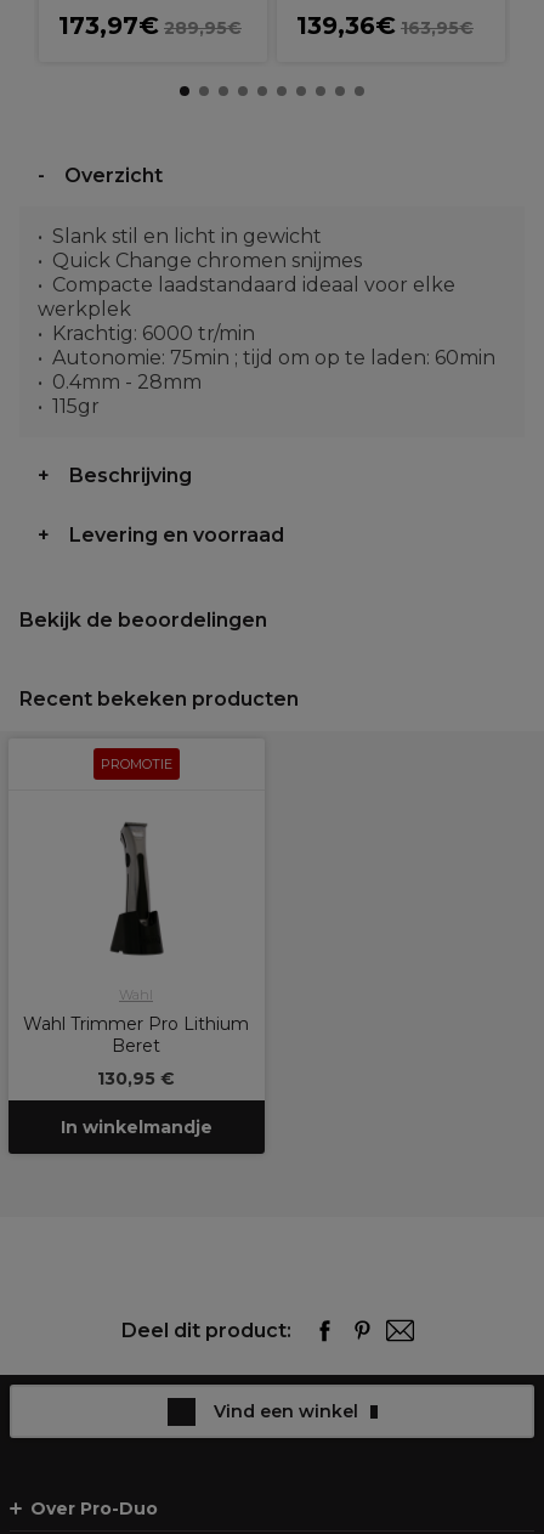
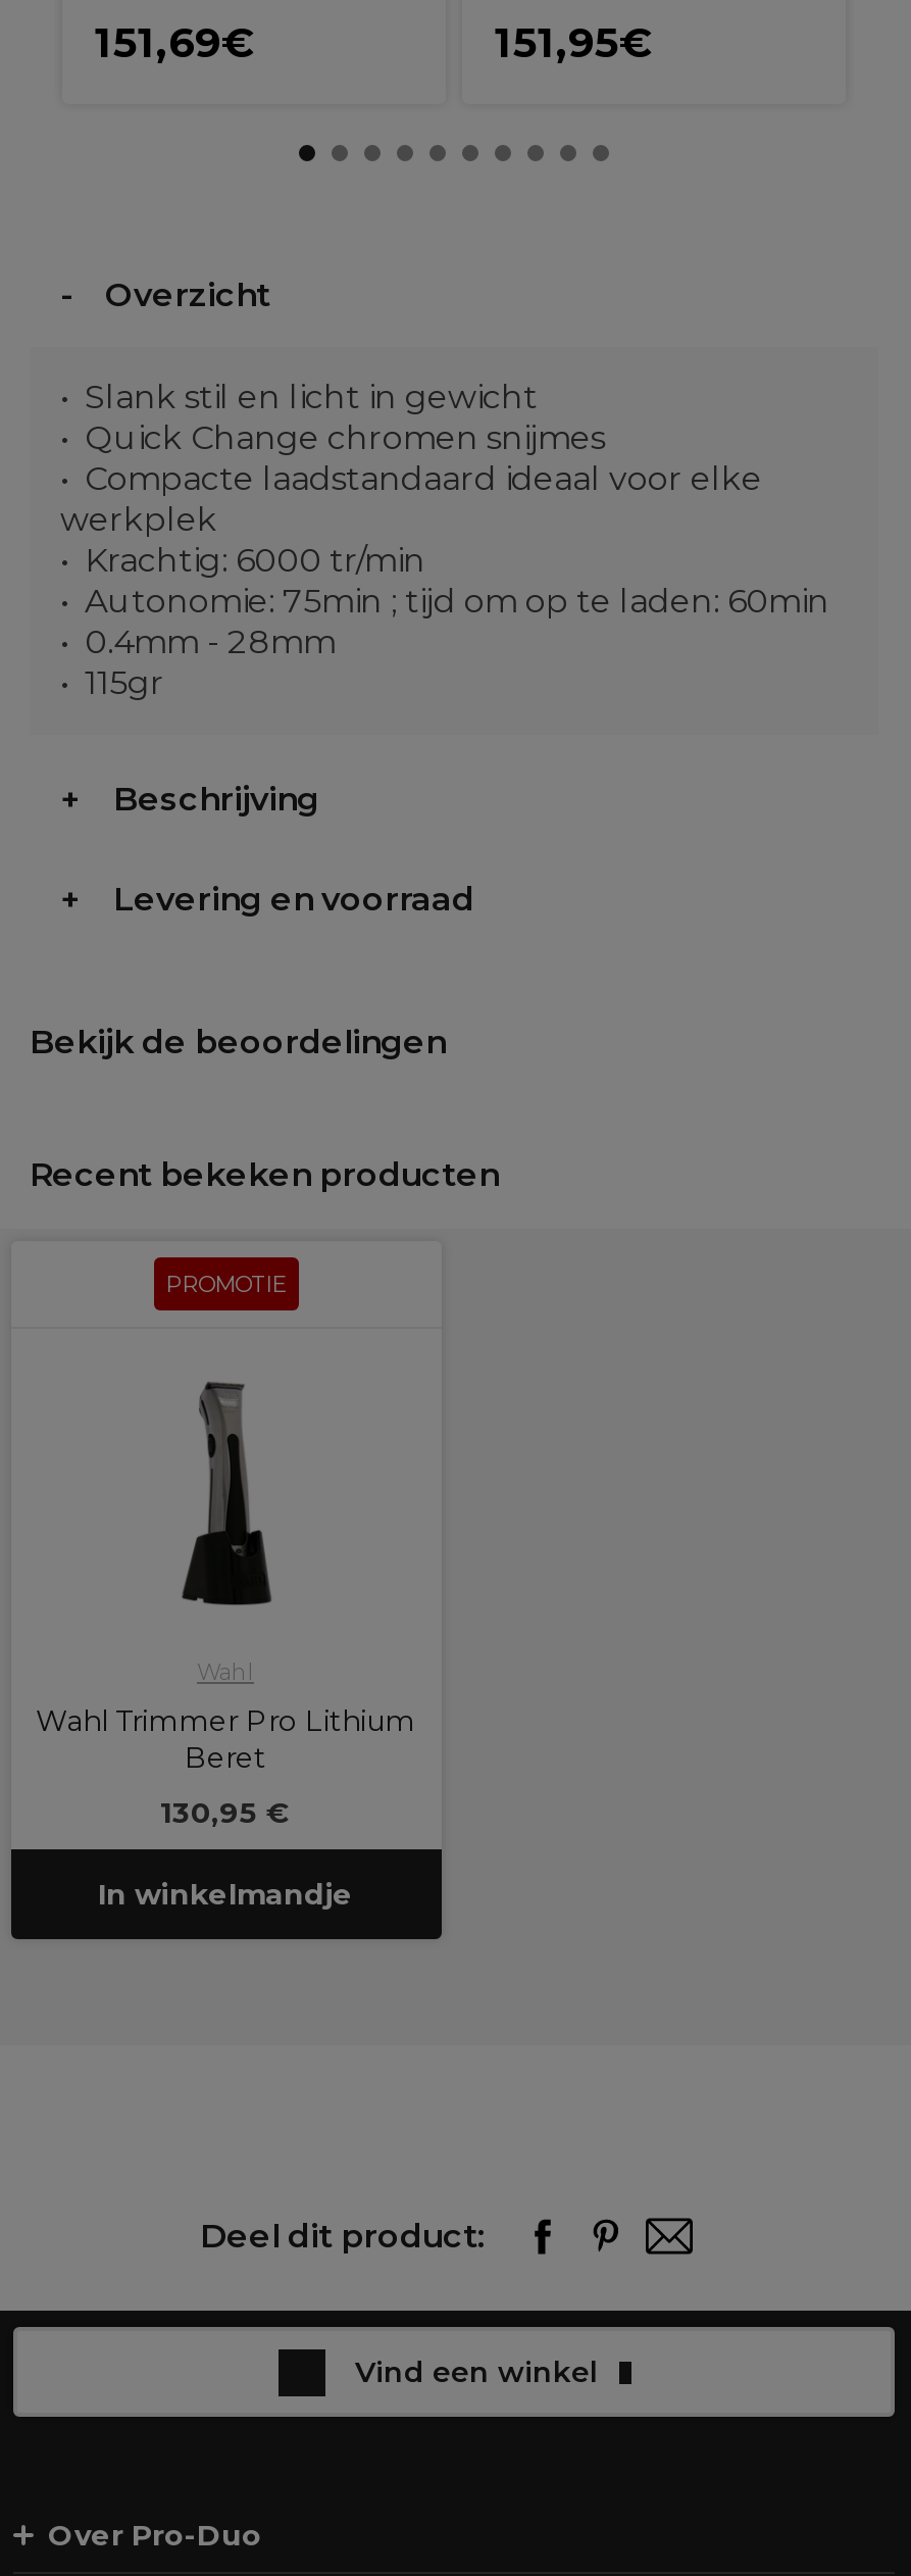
- 173,97€ 289,95€
+ 151,69€

- 139,36€ 163,95€
+ 151,95€
